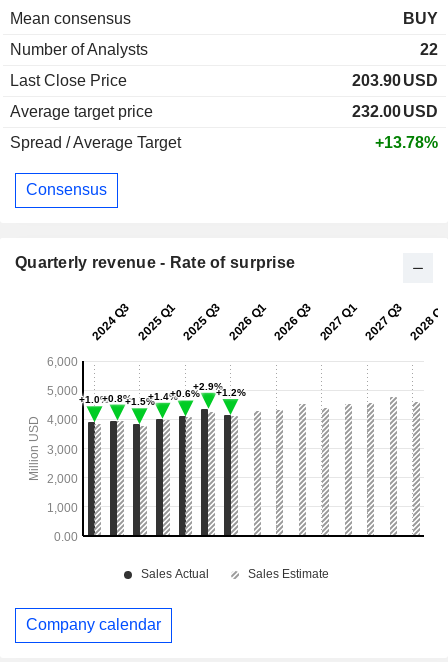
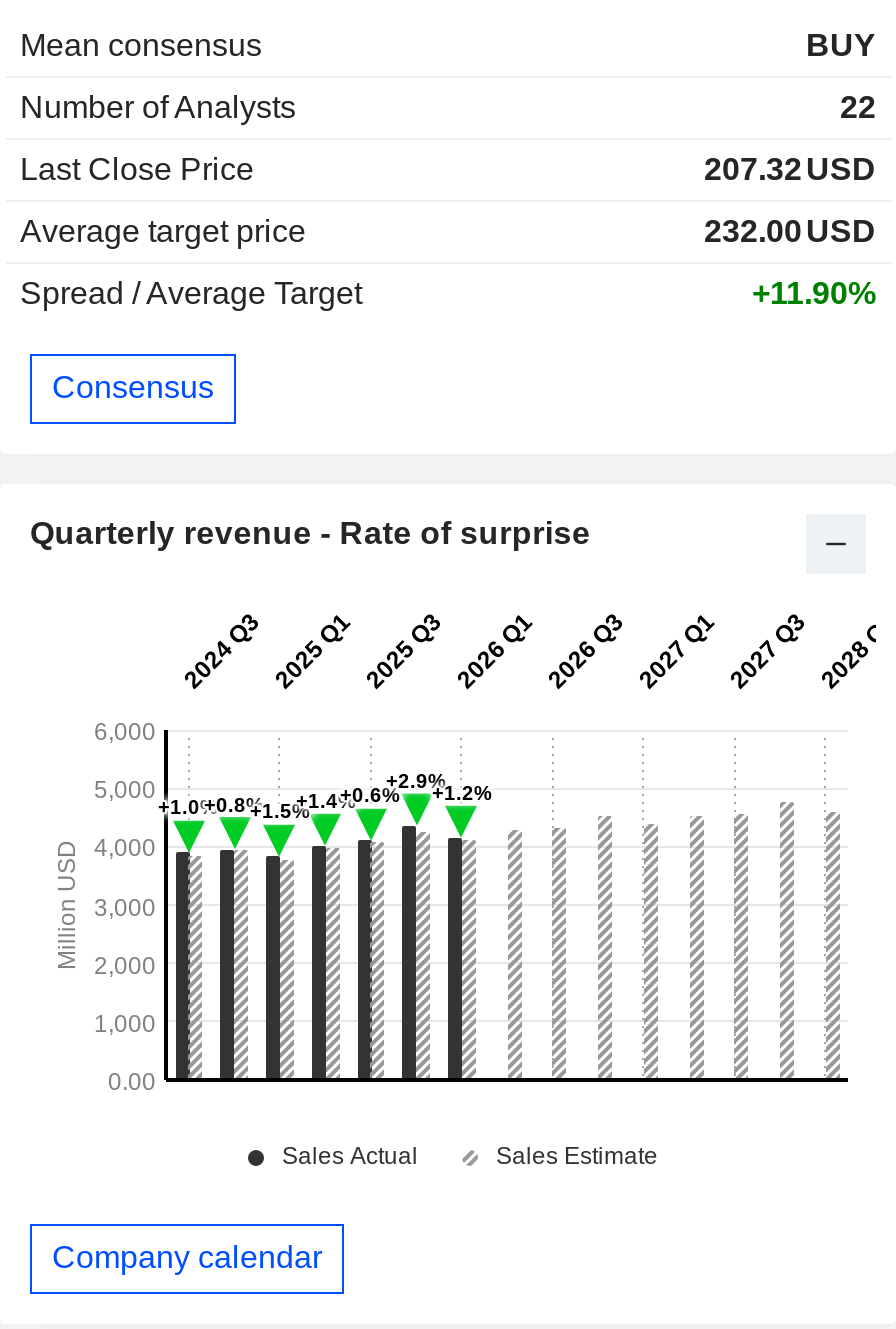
- 203.90 USD
+ 207.32 USD

- +13.78%
+ +11.90%
